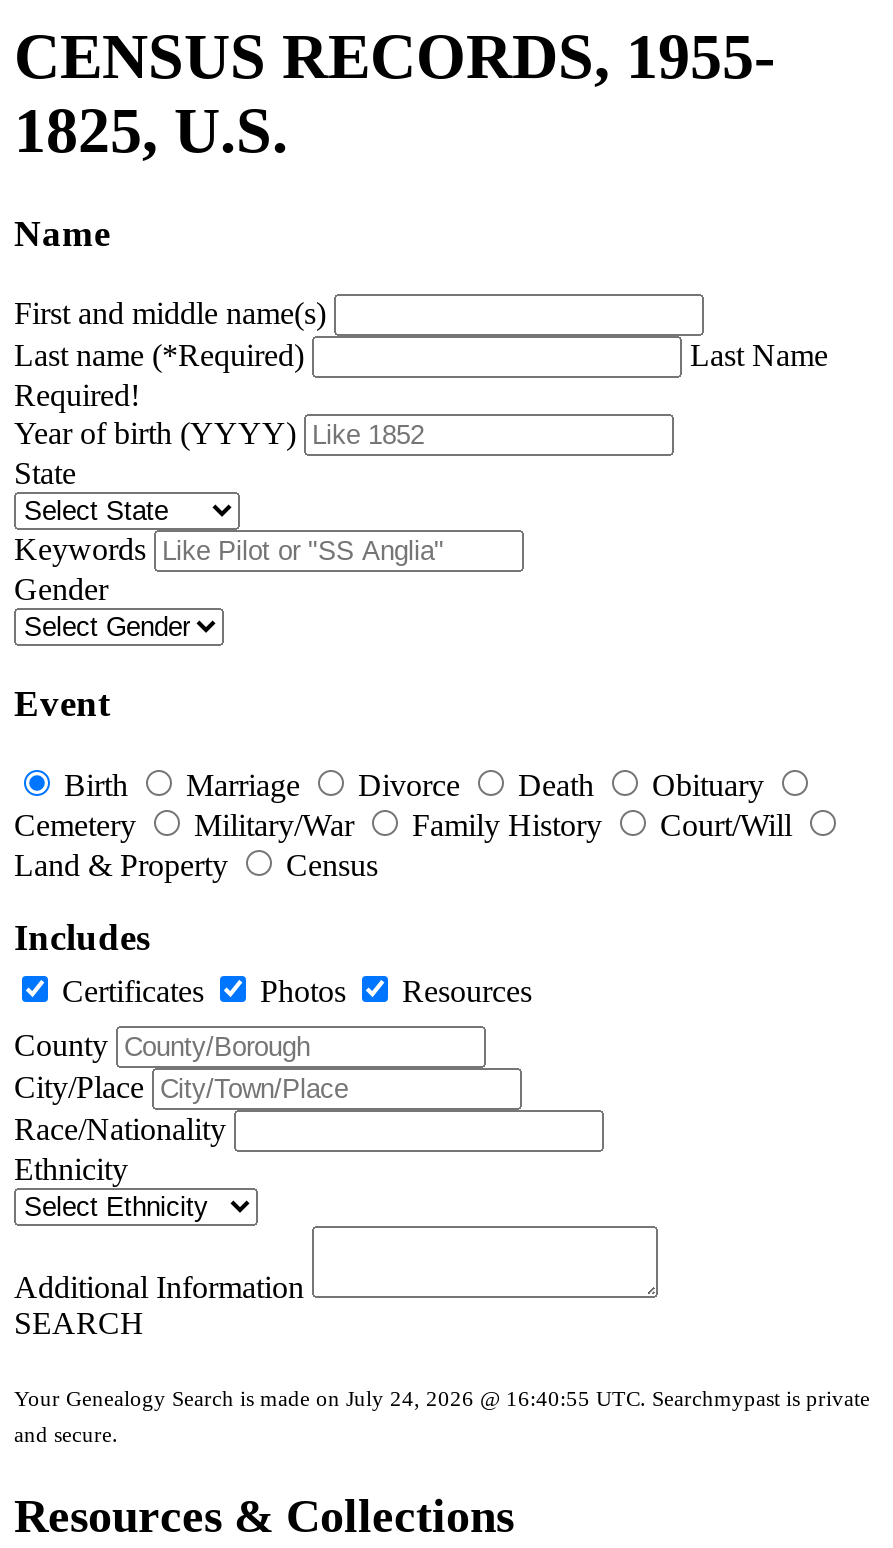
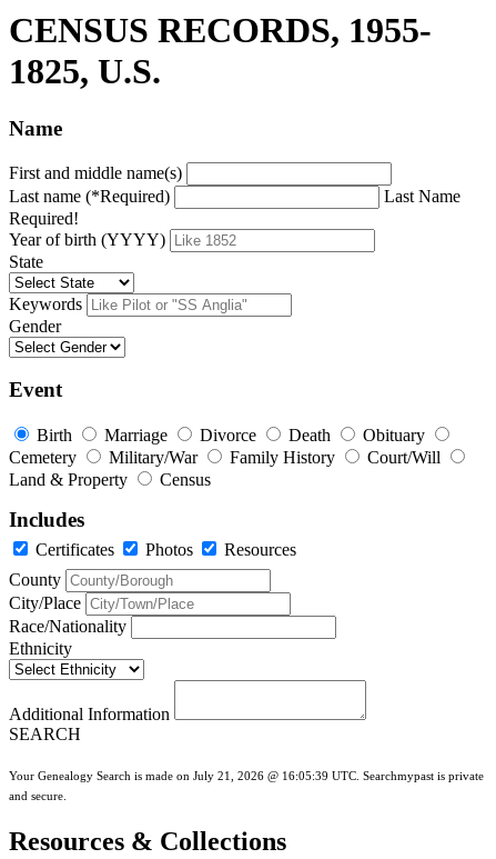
- Your Genealogy Search is made on July 24, 2026 @ 16:40:55 UTC. Searchmypast is private
+ Your Genealogy Search is made on July 21, 2026 @ 16:05:39 UTC. Searchmypast is private
